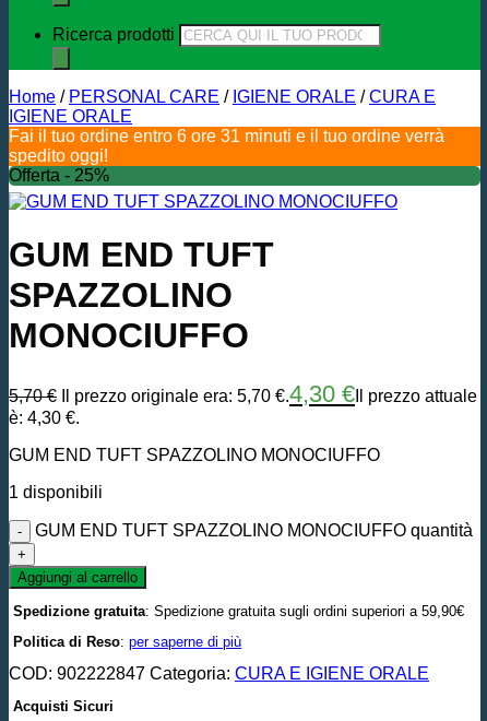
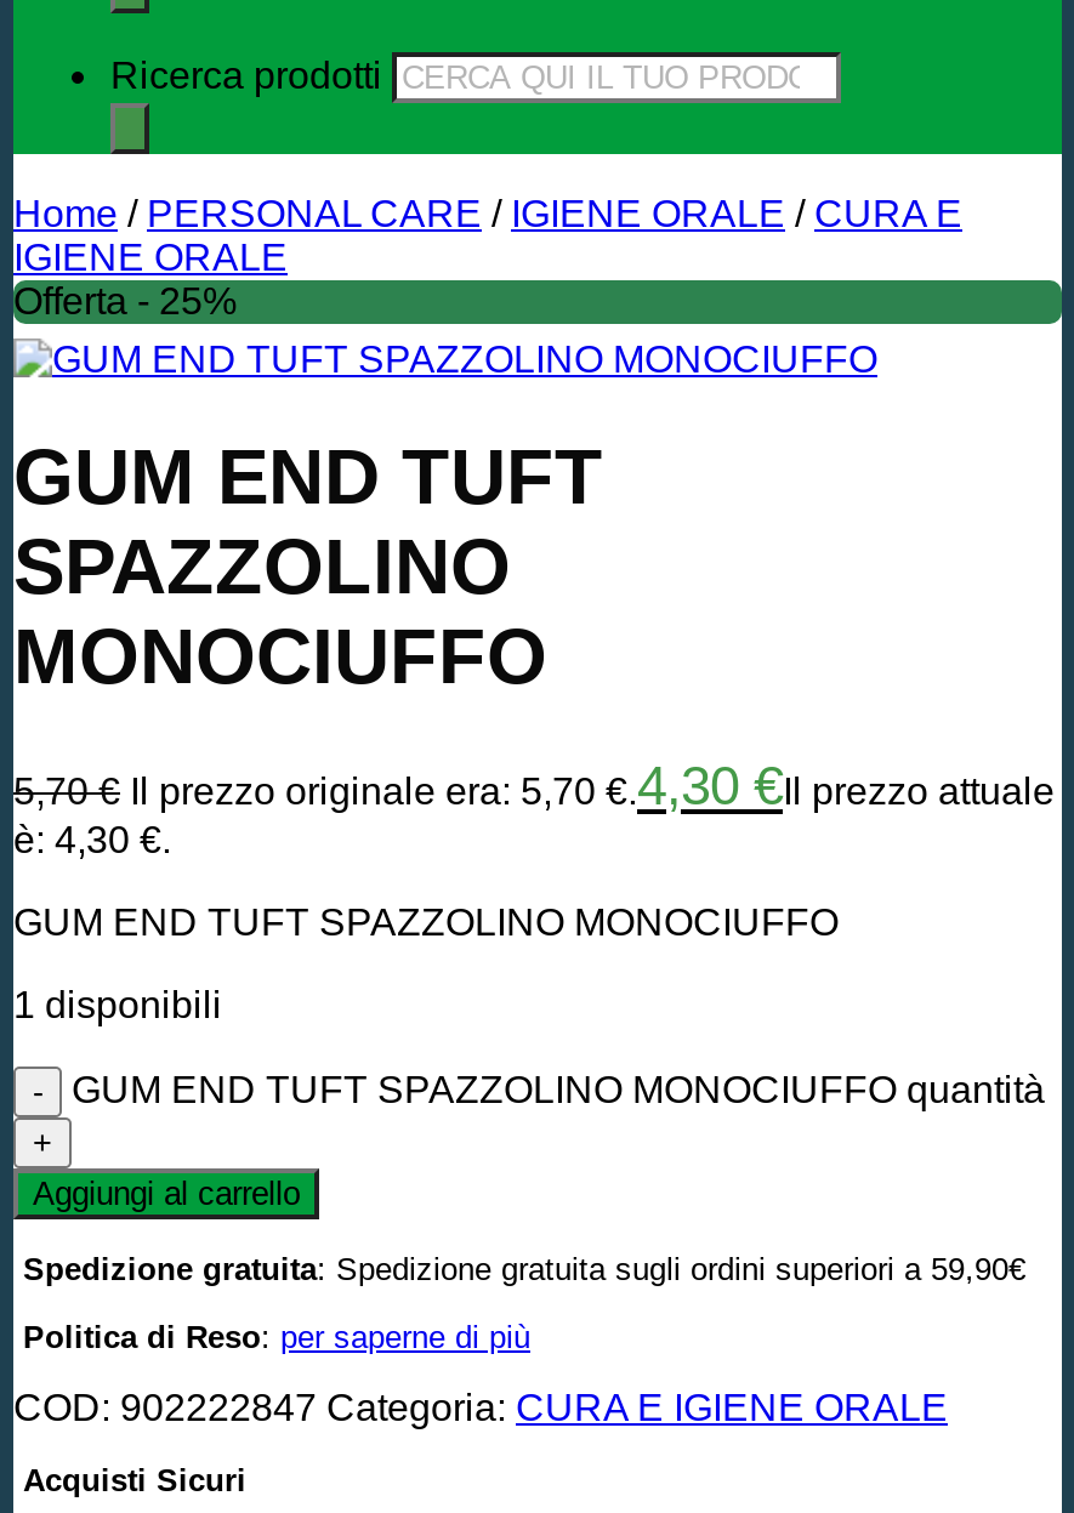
- Fai il tuo ordine entro 6 ore 31 minuti e il tuo ordine verrà
- spedito oggi!
